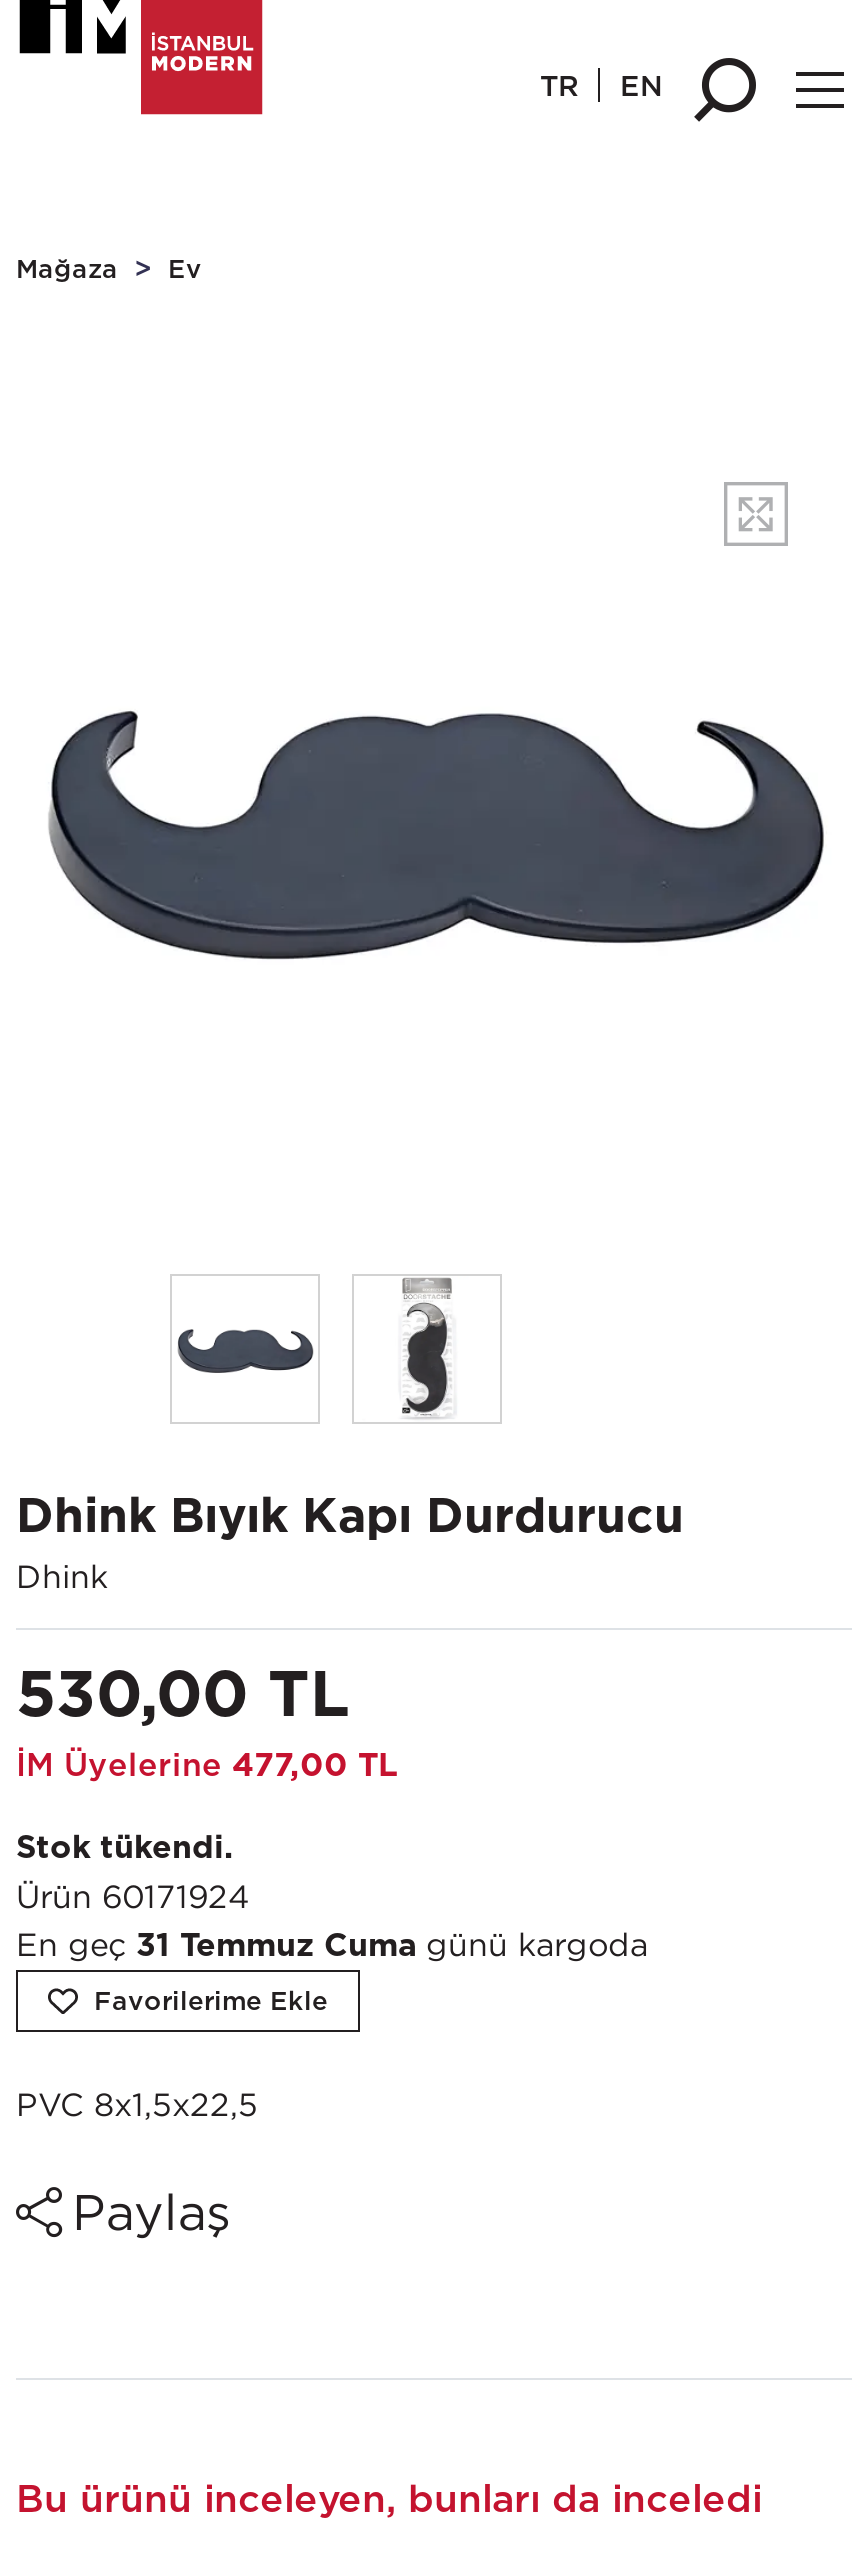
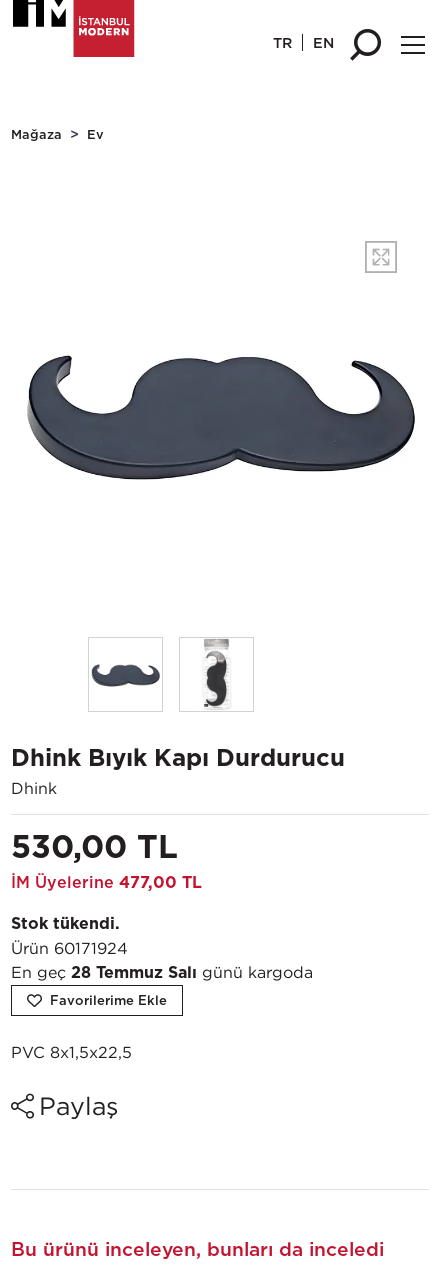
- En geç 31 Temmuz Cuma günü kargoda
+ En geç 28 Temmuz Salı günü kargoda
